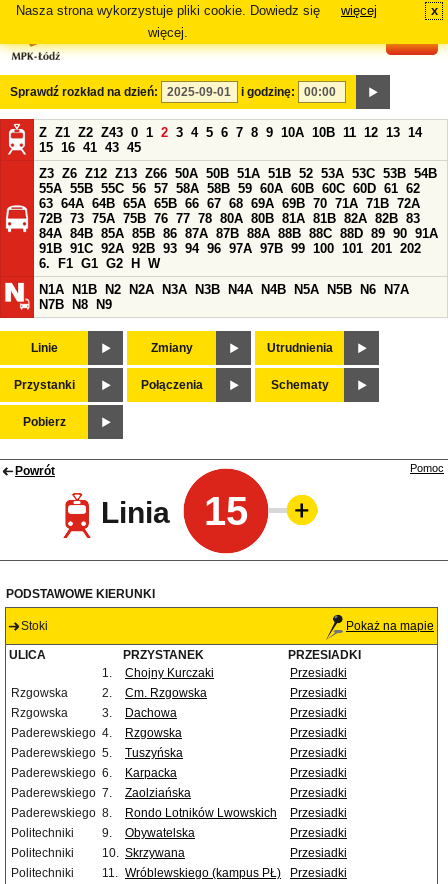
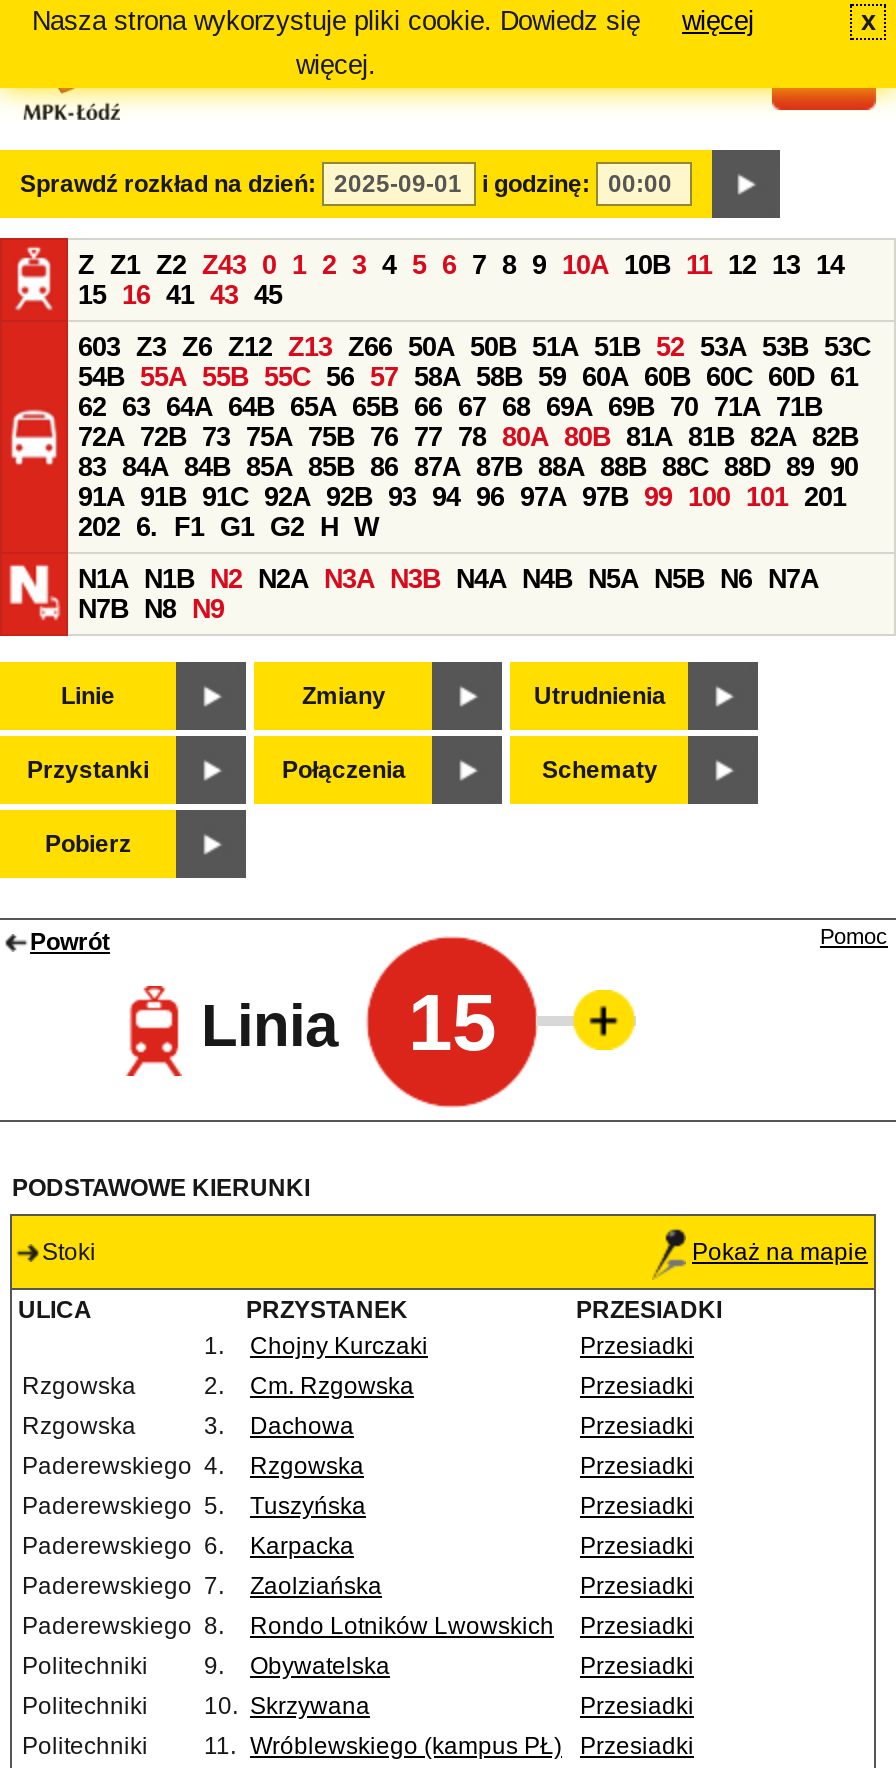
- Z3 Z6 Z12 Z13 Z66 50A 50B 51A 51B 52 53A 53C 53B 54B
- 55A 55B 55C 56 57 58A 58B 59 60A 60B 60C 60D 61 62
- 63 64A 64B 65A 65B 66 67 68 69A 69B 70 71A 71B 72A
- 72B 73 75A 75B 76 77 78 80A 80B 81A 81B 82A 82B 83
- 84A 84B 85A 85B 86 87A 87B 88A 88B 88C 88D 89 90 91A
- 91B 91C 92A 92B 93 94 96 97A 97B 99 100 101 201 202
- 6. F1 G1 G2 H W
+ 603 Z3 Z6 Z12 Z13 Z66 50A 50B 51A 51B 52 53A 53B 53C
+ 54B 55A 55B 55C 56 57 58A 58B 59 60A 60B 60C 60D 61
+ 62 63 64A 64B 65A 65B 66 67 68 69A 69B 70 71A 71B
+ 72A 72B 73 75A 75B 76 77 78 80A 80B 81A 81B 82A 82B
+ 83 84A 84B 85A 85B 86 87A 87B 88A 88B 88C 88D 89 90
+ 91A 91B 91C 92A 92B 93 94 96 97A 97B 99 100 101 201
+ 202 6. F1 G1 G2 H W
